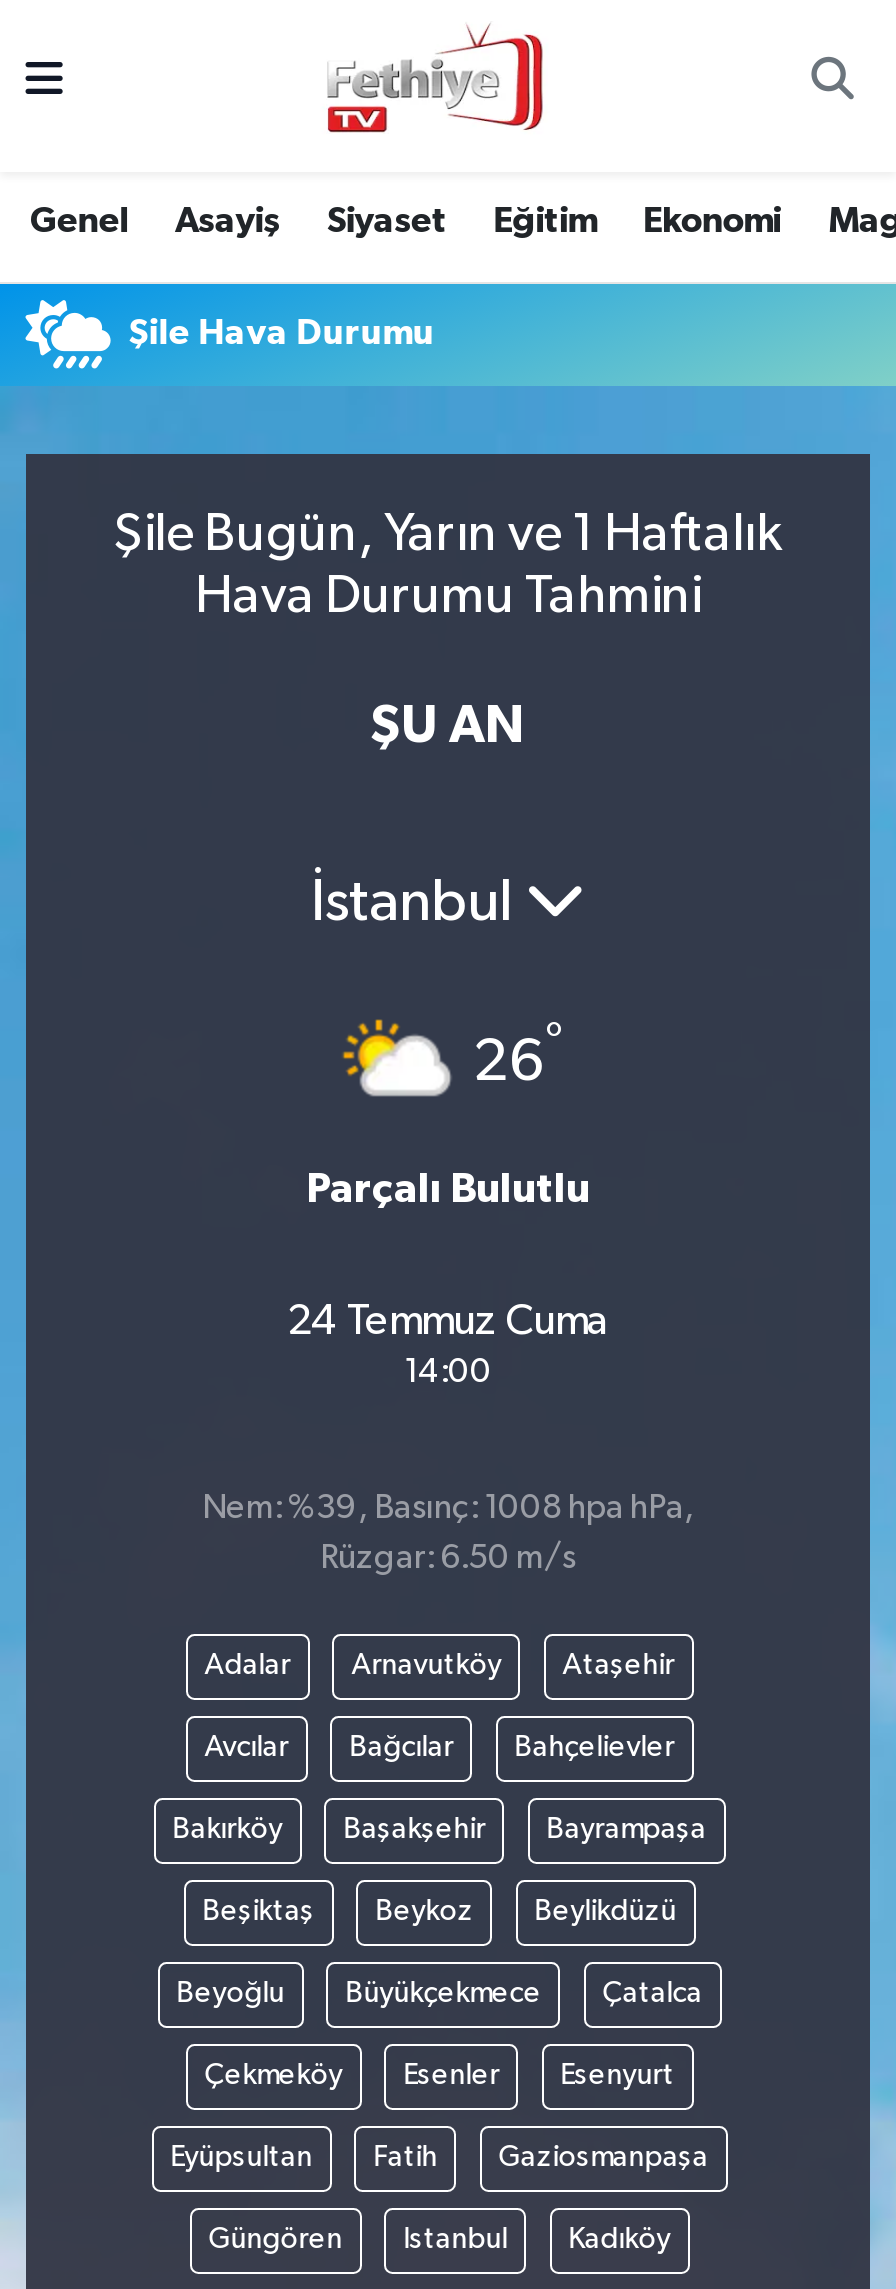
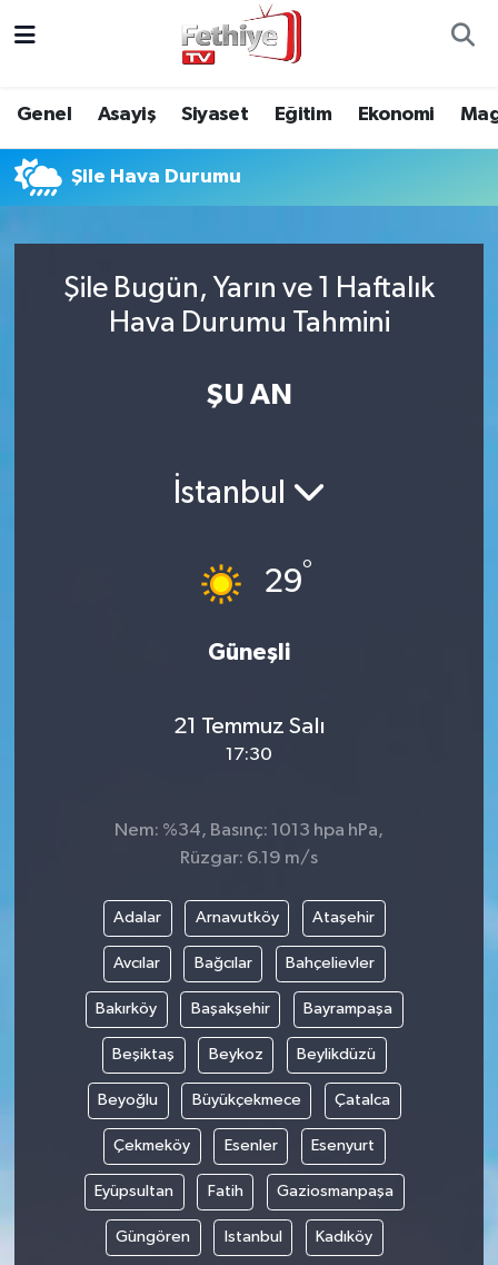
- [image]
- 26°
+ [image]
+ 29°

- Parçalı Bulutlu
+ Güneşli

- 24 Temmuz Cuma
- 14:00
+ 21 Temmuz Salı
+ 17:30

- Nem: %39, Basınç: 1008 hpa hPa,
+ Nem: %34, Basınç: 1013 hpa hPa,

- Rüzgar: 6.50 m/s
+ Rüzgar: 6.19 m/s
